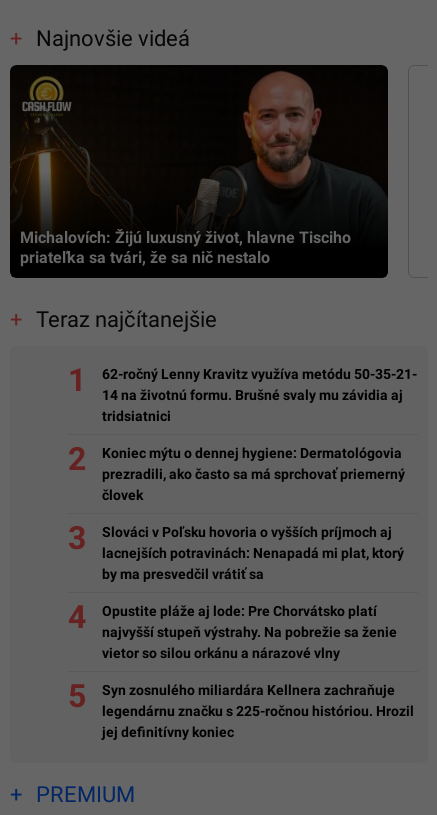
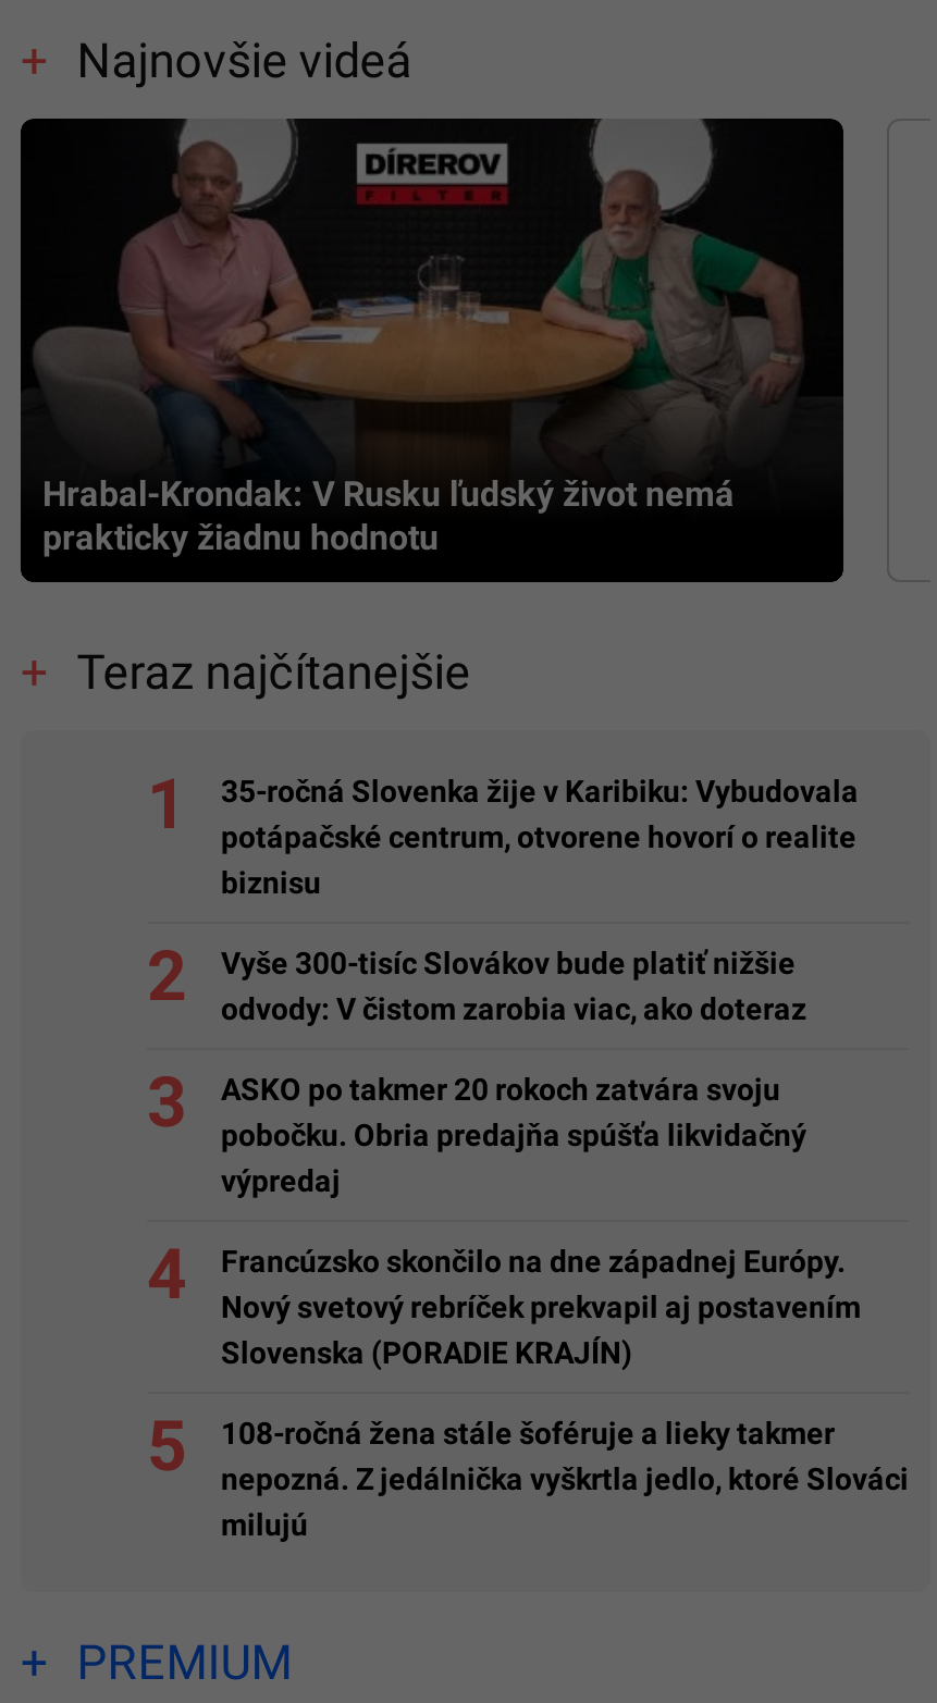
- [image]
- Michalovích: Žijú luxusný život, hlavne Tisciho
- priateľka sa tvári, že sa nič nestalo
+ [image]
+ Hrabal-Krondak: V Rusku ľudský život nemá
+ prakticky žiadnu hodnotu

- 62-ročný Lenny Kravitz využíva metódu 50-35-21-
- 14 na životnú formu. Brušné svaly mu závidia aj
- tridsiatnici
+ 35-ročná Slovenka žije v Karibiku: Vybudovala
+ potápačské centrum, otvorene hovorí o realite
+ biznisu

- Koniec mýtu o dennej hygiene: Dermatológovia
- prezradili, ako často sa má sprchovať priemerný
- človek
+ Vyše 300-tisíc Slovákov bude platiť nižšie
+ odvody: V čistom zarobia viac, ako doteraz

- Slováci v Poľsku hovoria o vyšších príjmoch aj
- lacnejších potravinách: Nenapadá mi plat, ktorý
- by ma presvedčil vrátiť sa
+ ASKO po takmer 20 rokoch zatvára svoju
+ pobočku. Obria predajňa spúšťa likvidačný
+ výpredaj

- Opustite pláže aj lode: Pre Chorvátsko platí
- najvyšší stupeň výstrahy. Na pobrežie sa ženie
- vietor so silou orkánu a nárazové vlny
+ Francúzsko skončilo na dne západnej Európy.
+ Nový svetový rebríček prekvapil aj postavením
+ Slovenska (PORADIE KRAJÍN)

- Syn zosnulého miliardára Kellnera zachraňuje
- legendárnu značku s 225-ročnou históriou. Hrozil
- jej definitívny koniec
+ 108-ročná žena stále šoféruje a lieky takmer
+ nepozná. Z jedálnička vyškrtla jedlo, ktoré Slováci
+ milujú
